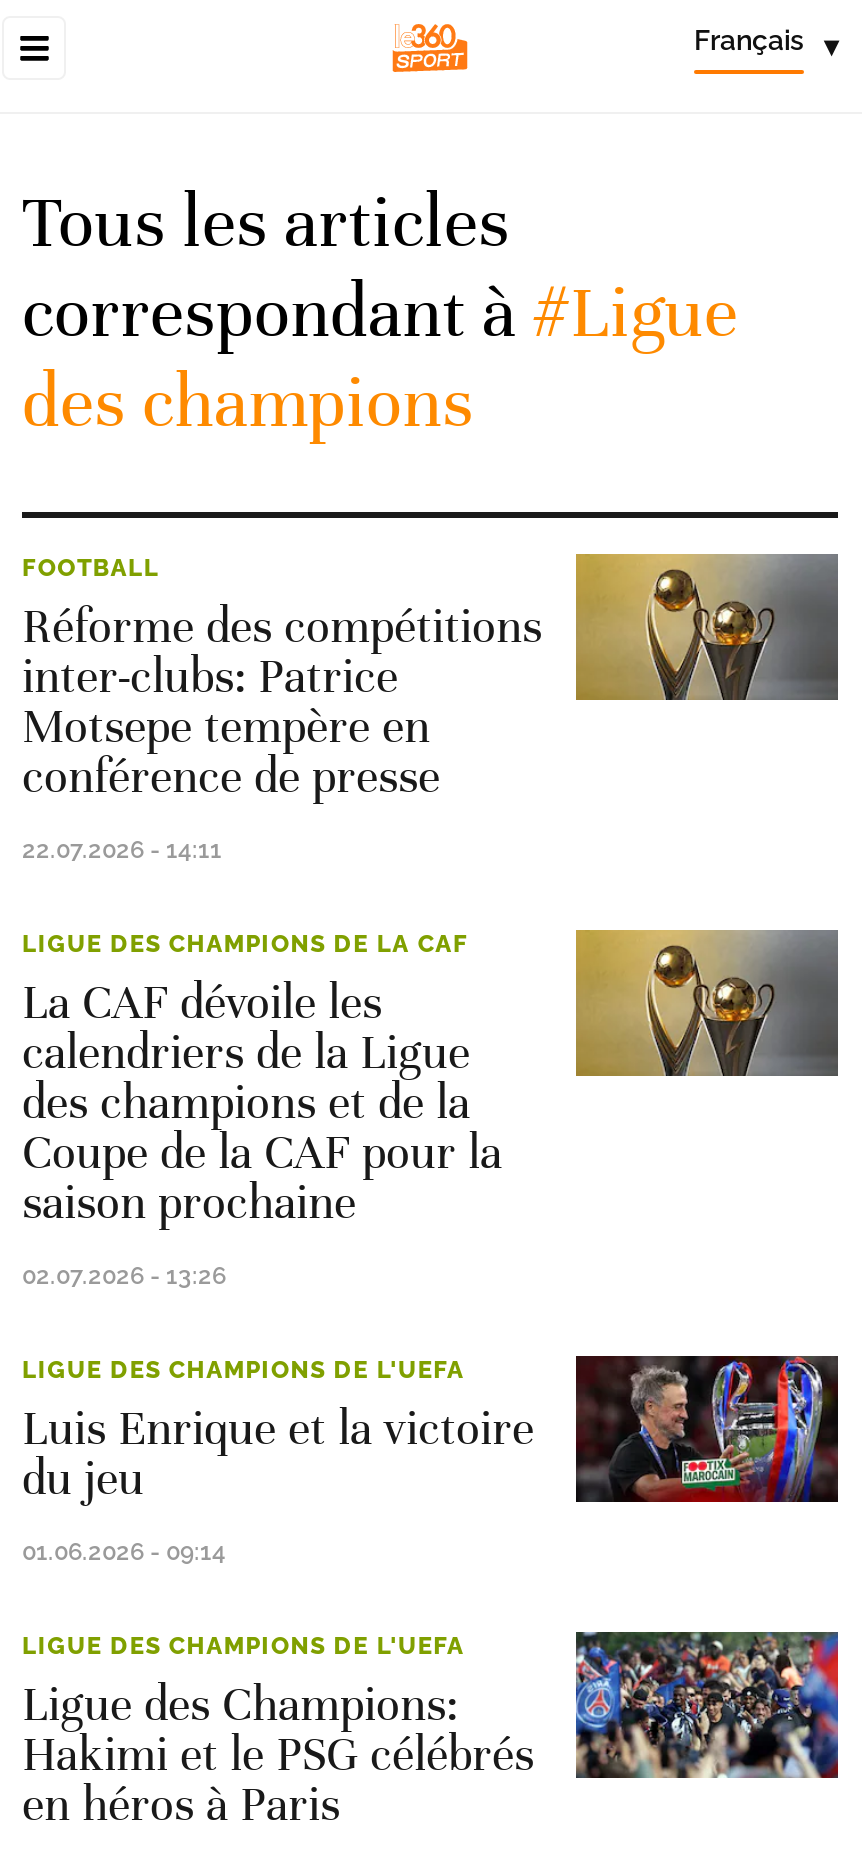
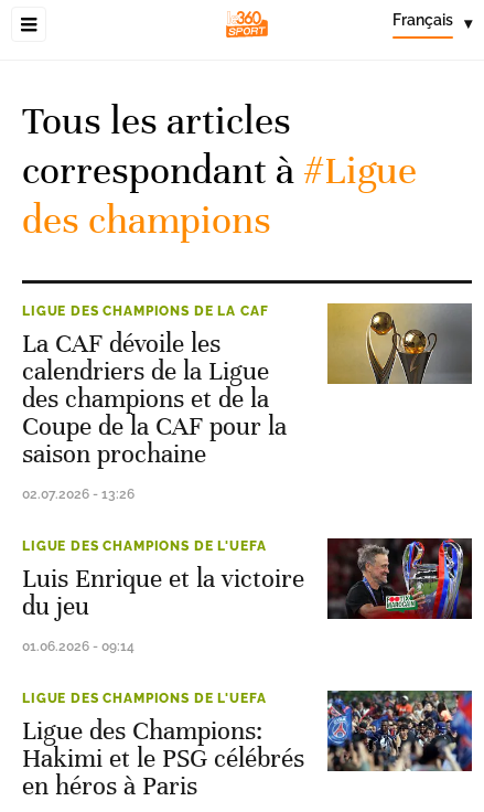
- FOOTBALL
- Réforme des compétitions
- inter-clubs: Patrice
- Motsepe tempère en
- conférence de presse
- 22.07.2026 - 14:11
